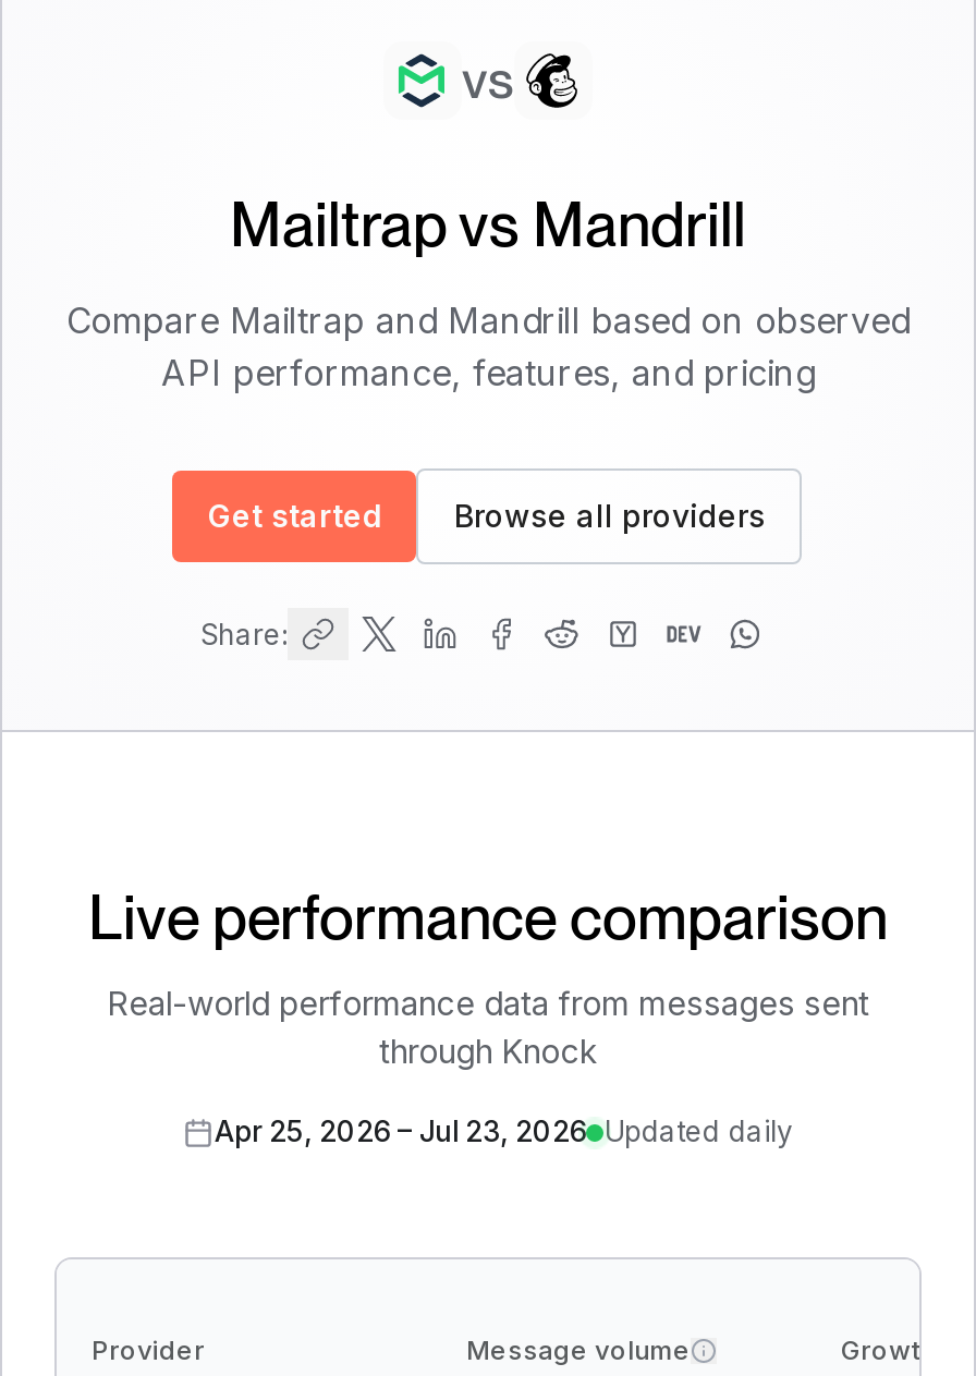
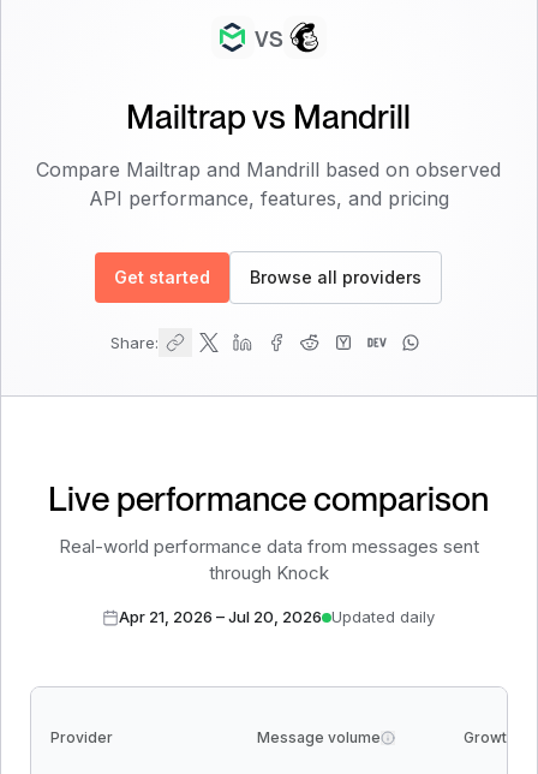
- Apr 25, 2026 – Jul 23, 2026 Updated daily
+ Apr 21, 2026 – Jul 20, 2026 Updated daily
